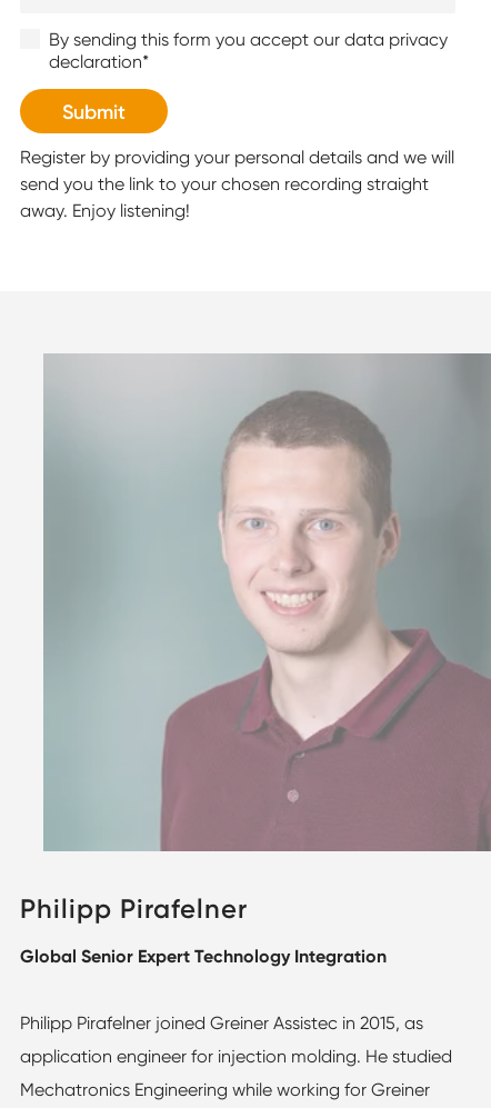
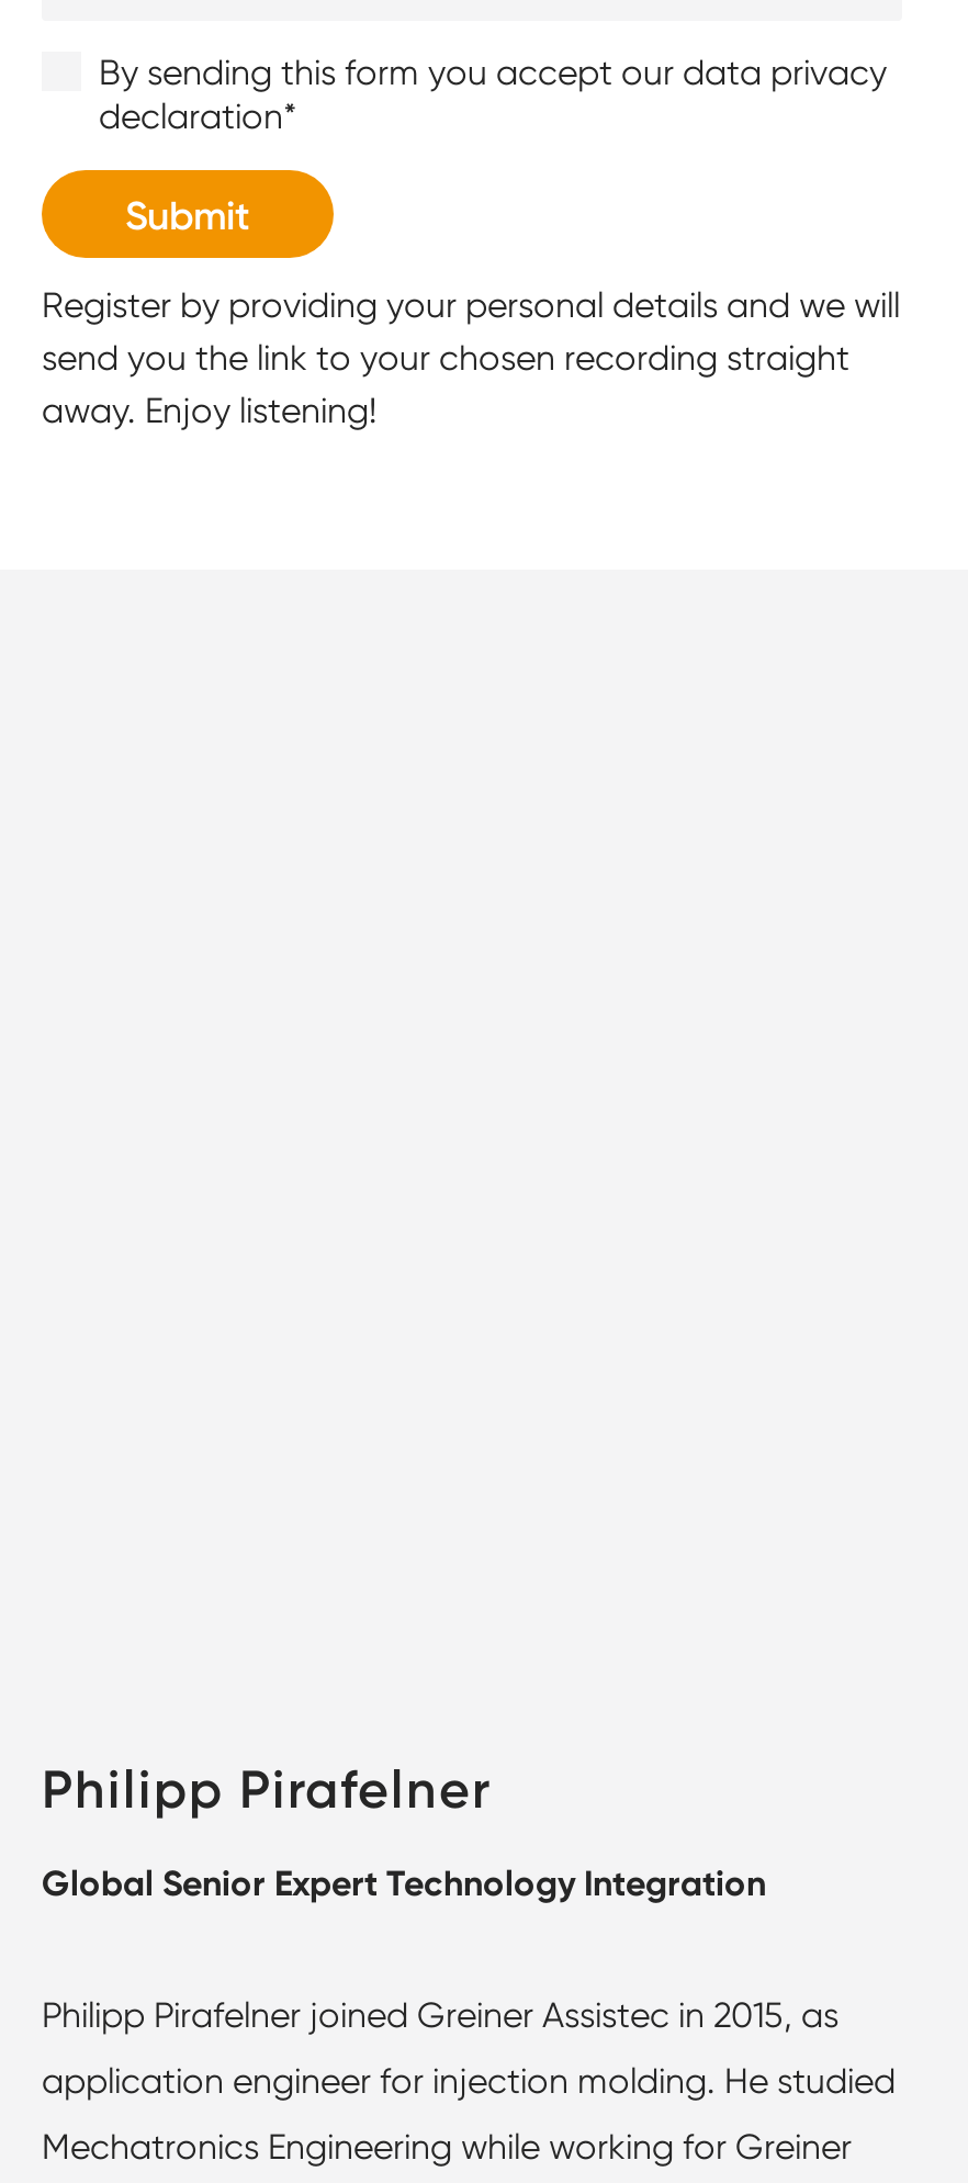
- [image]
